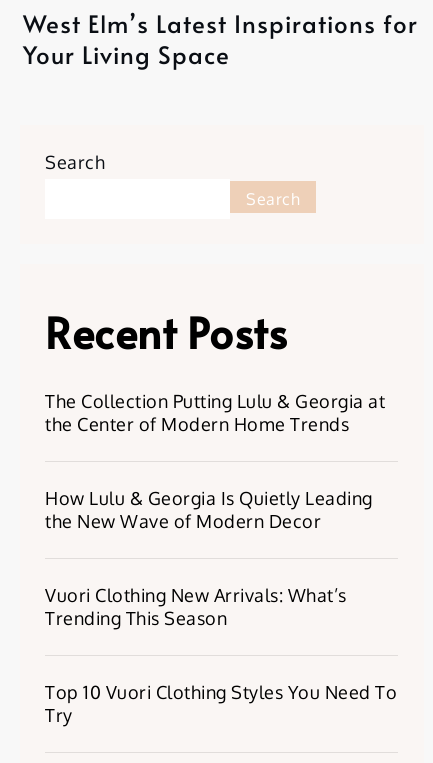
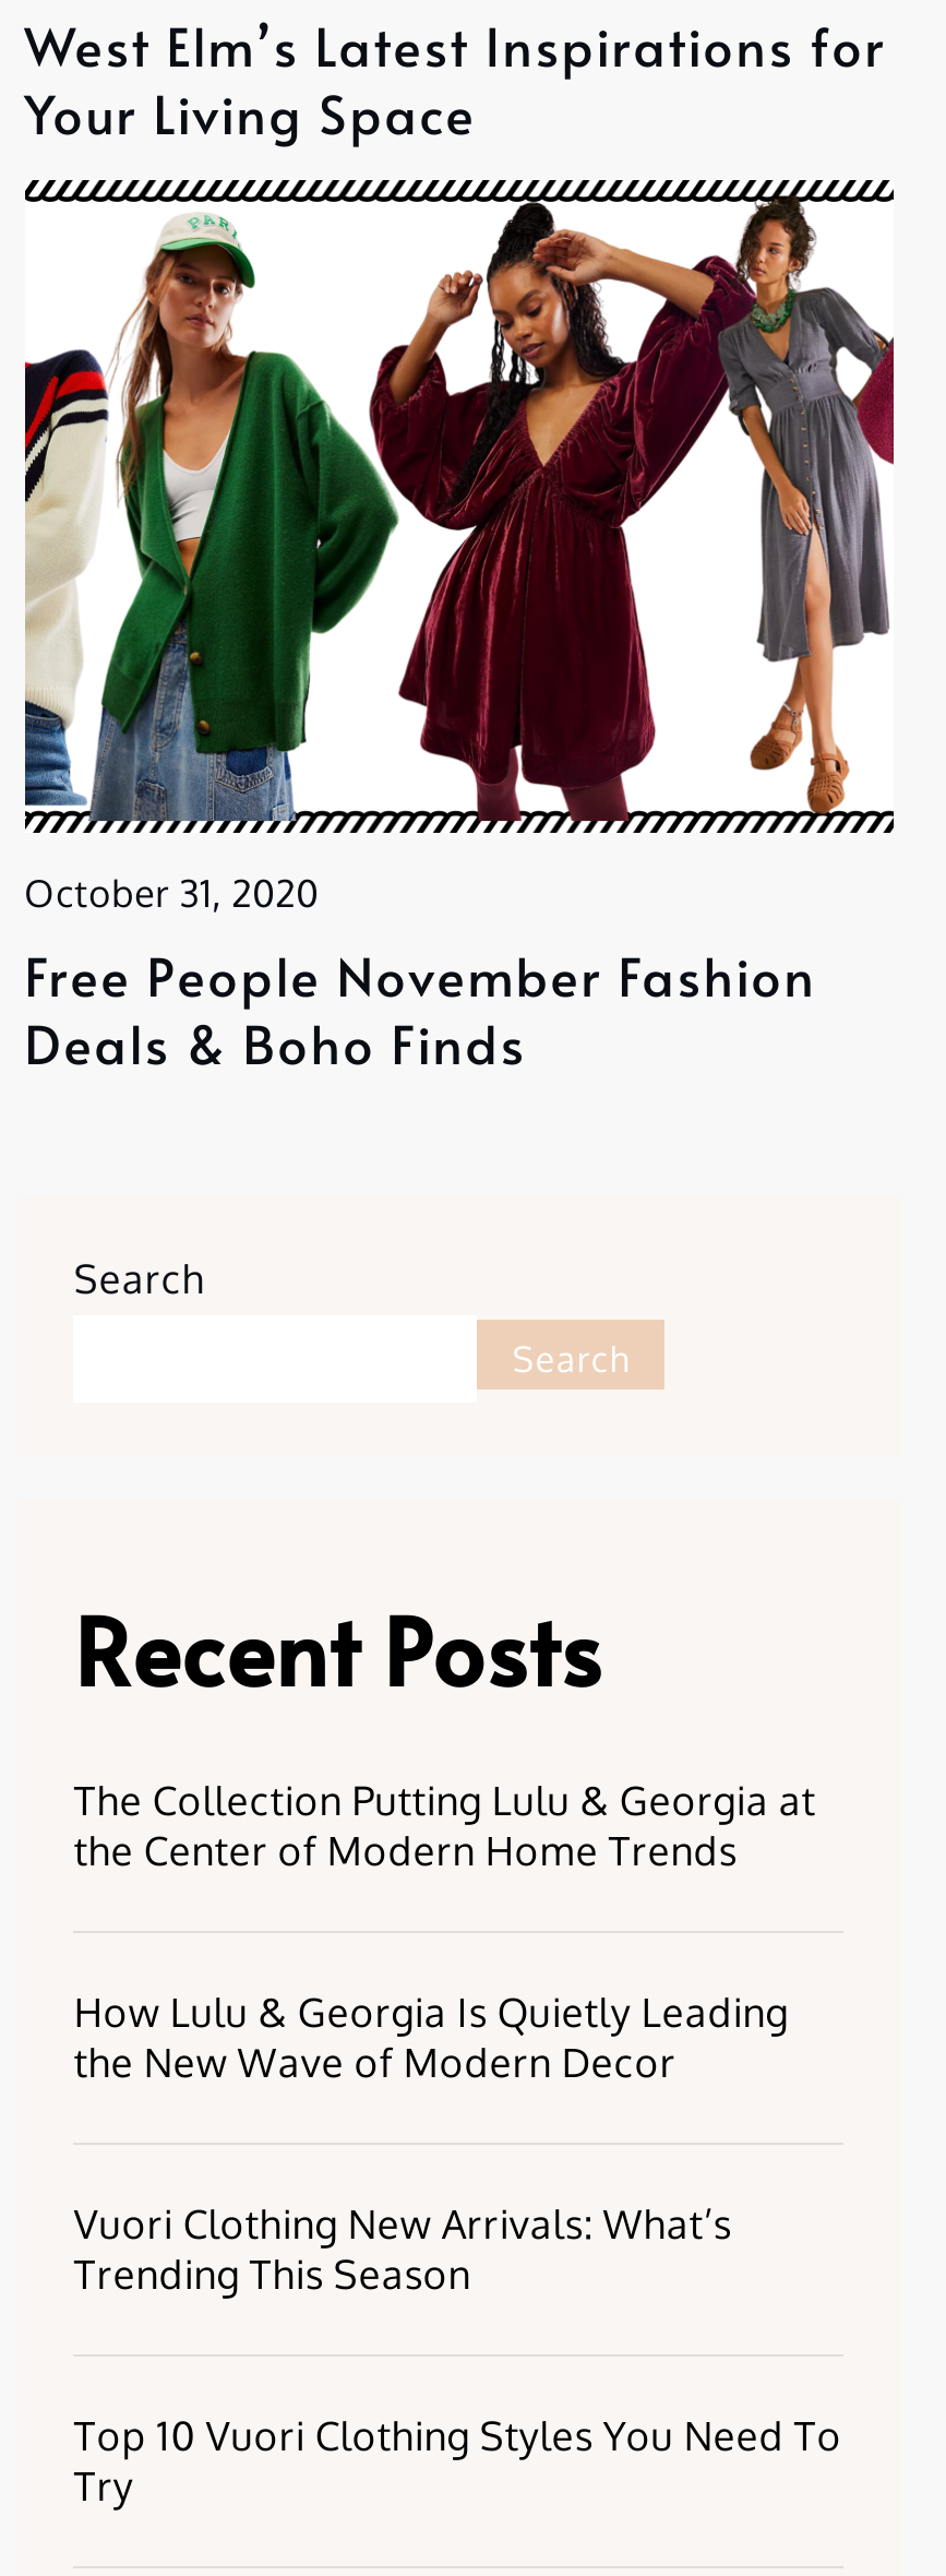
+ [image]
+ October 31, 2020
+ Free People November Fashion
+ Deals & Boho Finds
